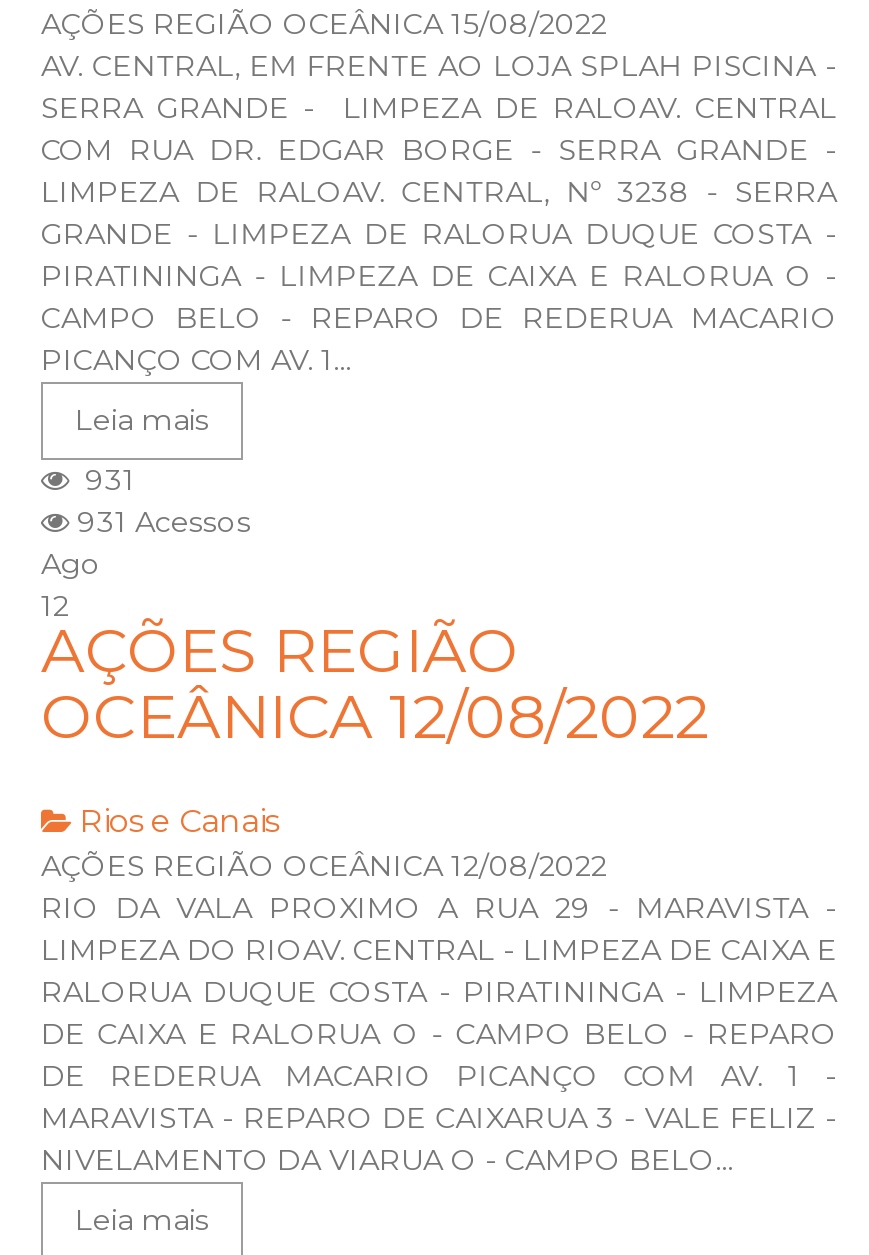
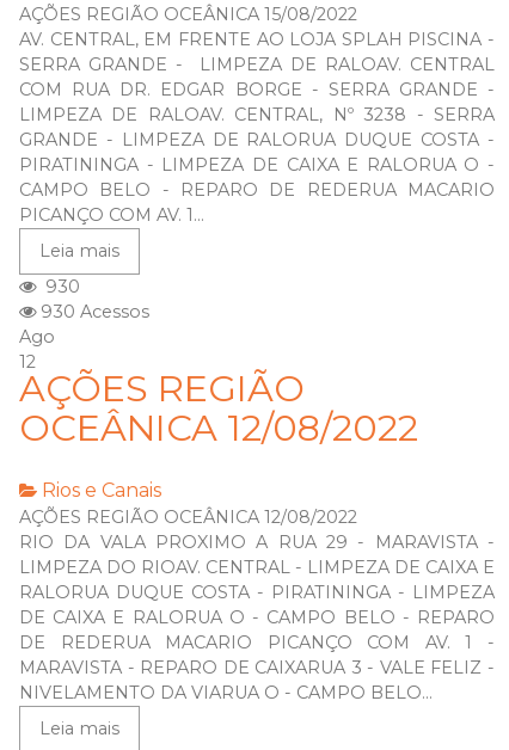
- 931
+ 930

- 931 Acessos
+ 930 Acessos
